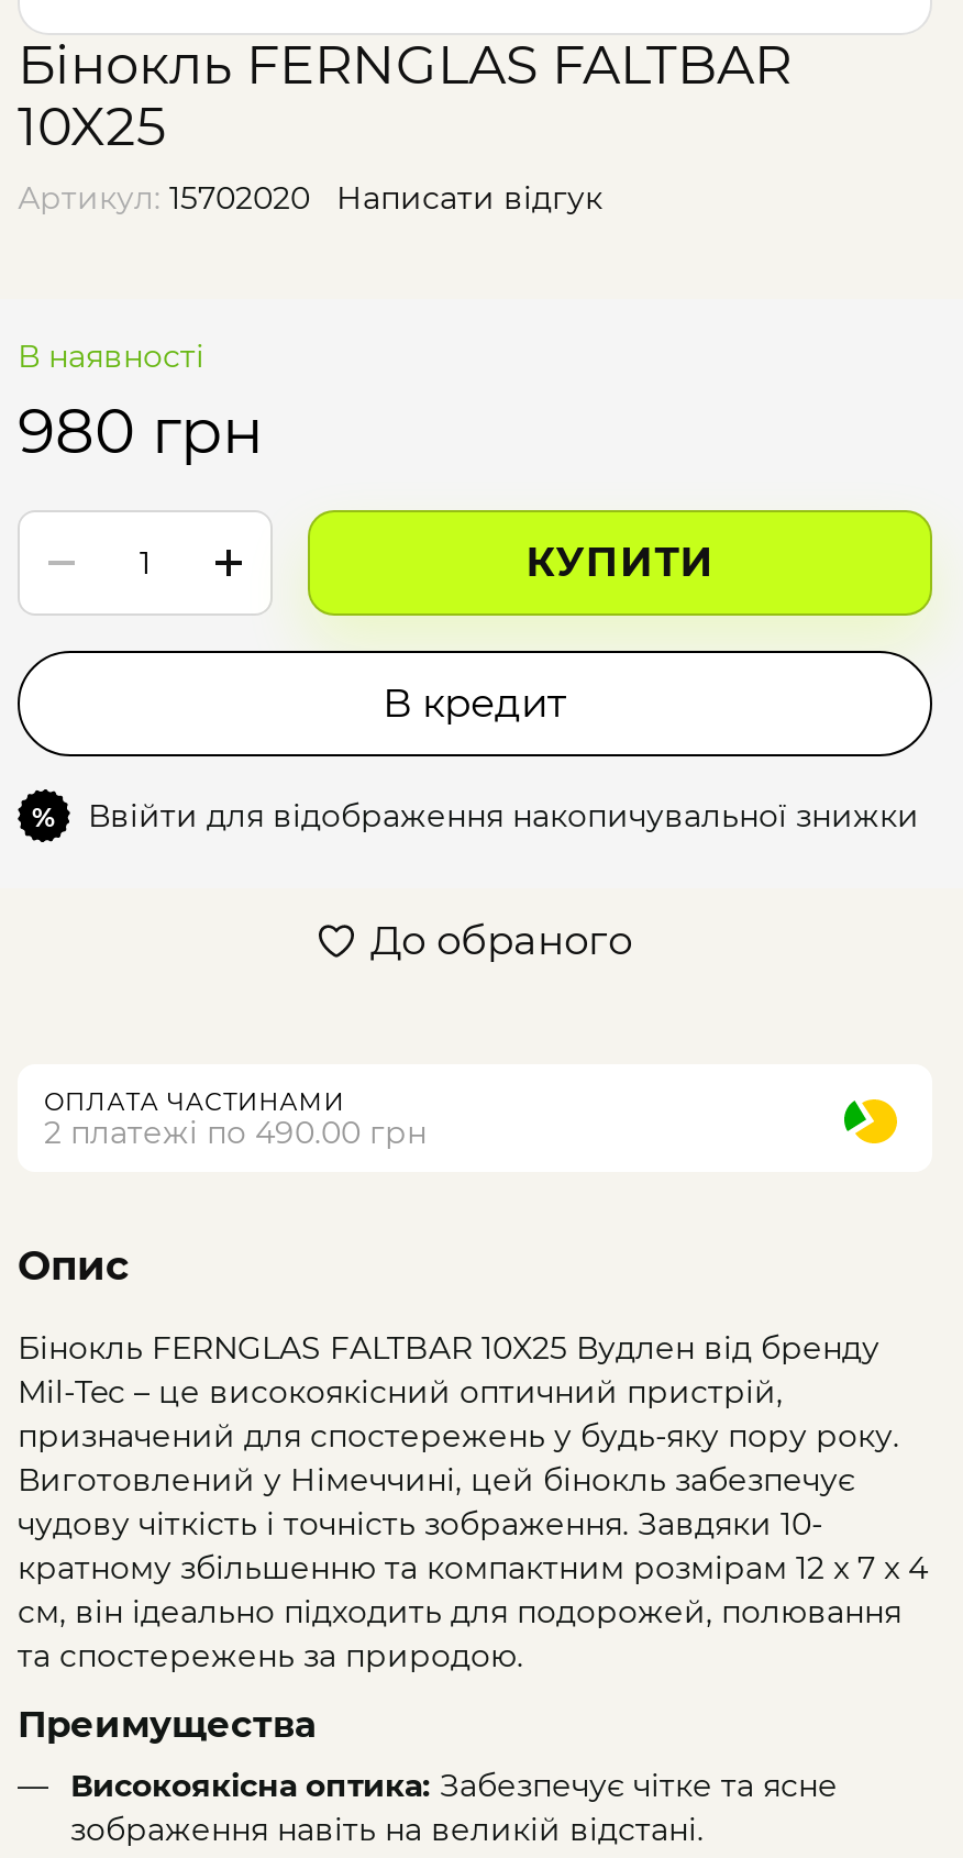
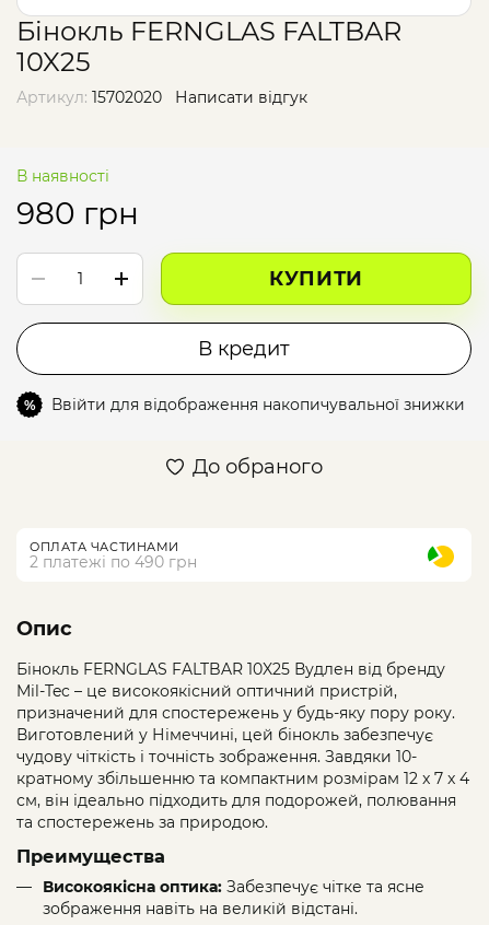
- 2 платежі по 490.00 грн
+ 2 платежі по 490 грн
